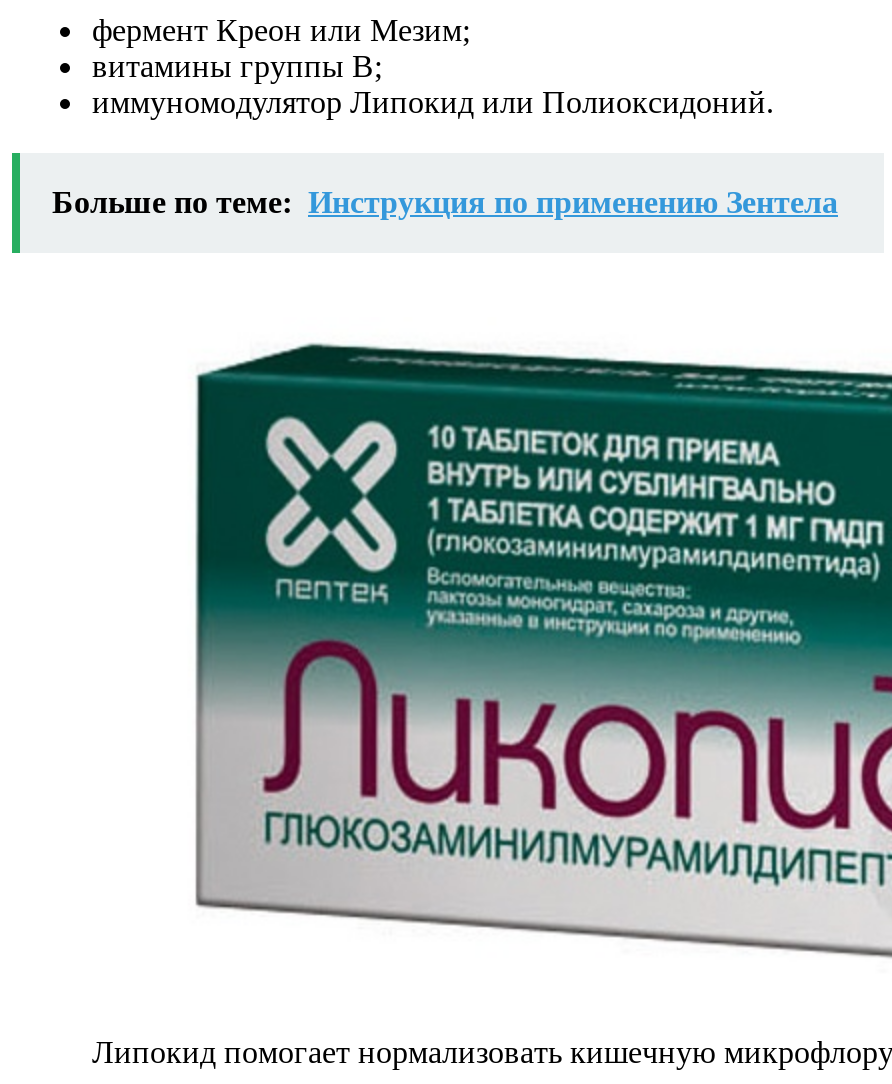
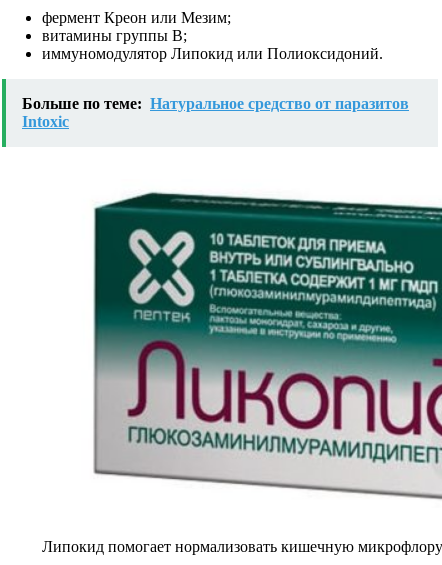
- Больше по теме: Инструкция по применению Зентела
+ Больше по теме: Натуральное средство от паразитов
+ Intoxic
